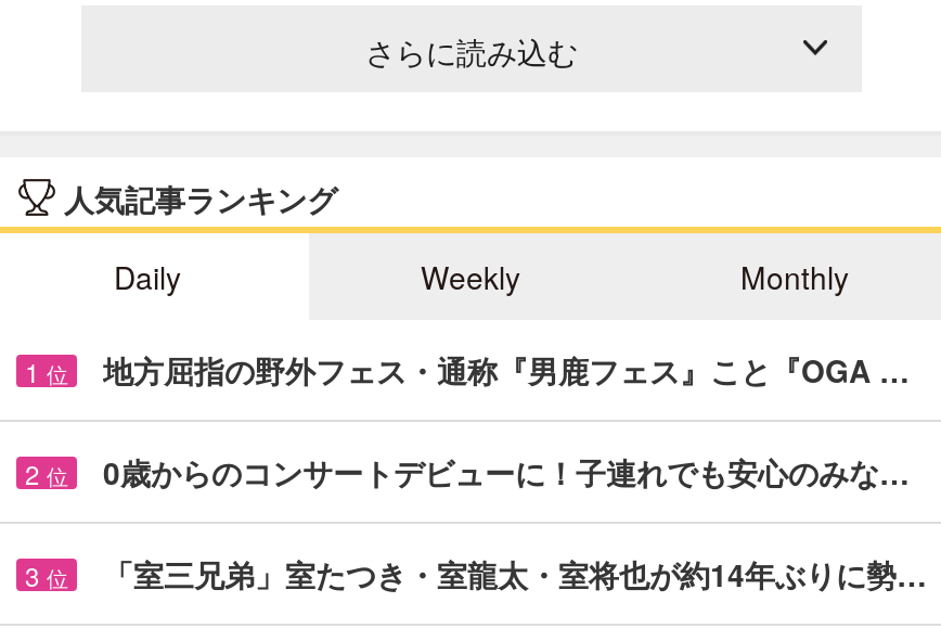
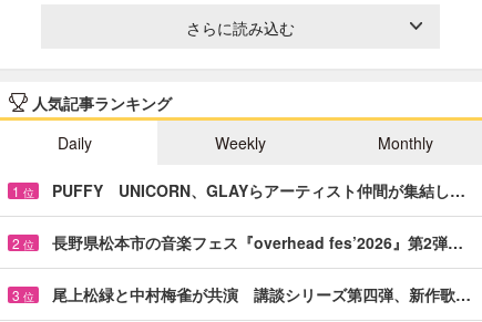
- 地方屈指の野外フェス・通称『男鹿フェス』こと『OGA …
+ PUFFY UNICORN、GLAYらアーティスト仲間が集結し…

- 0歳からのコンサートデビューに！子連れでも安心のみな…
+ 長野県松本市の音楽フェス『overhead fes’2026』第2弾…

- 「室三兄弟」室たつき・室龍太・室将也が約14年ぶりに勢…
+ 尾上松緑と中村梅雀が共演 講談シリーズ第四弾、新作歌…
